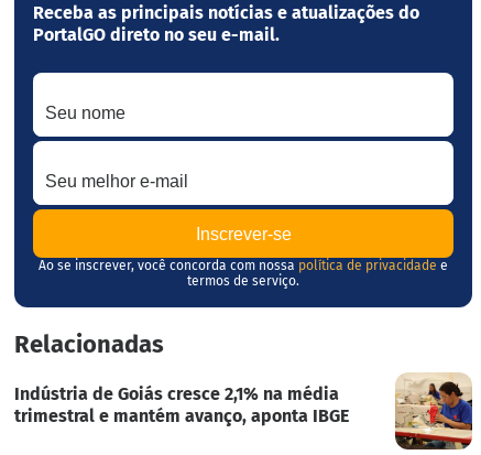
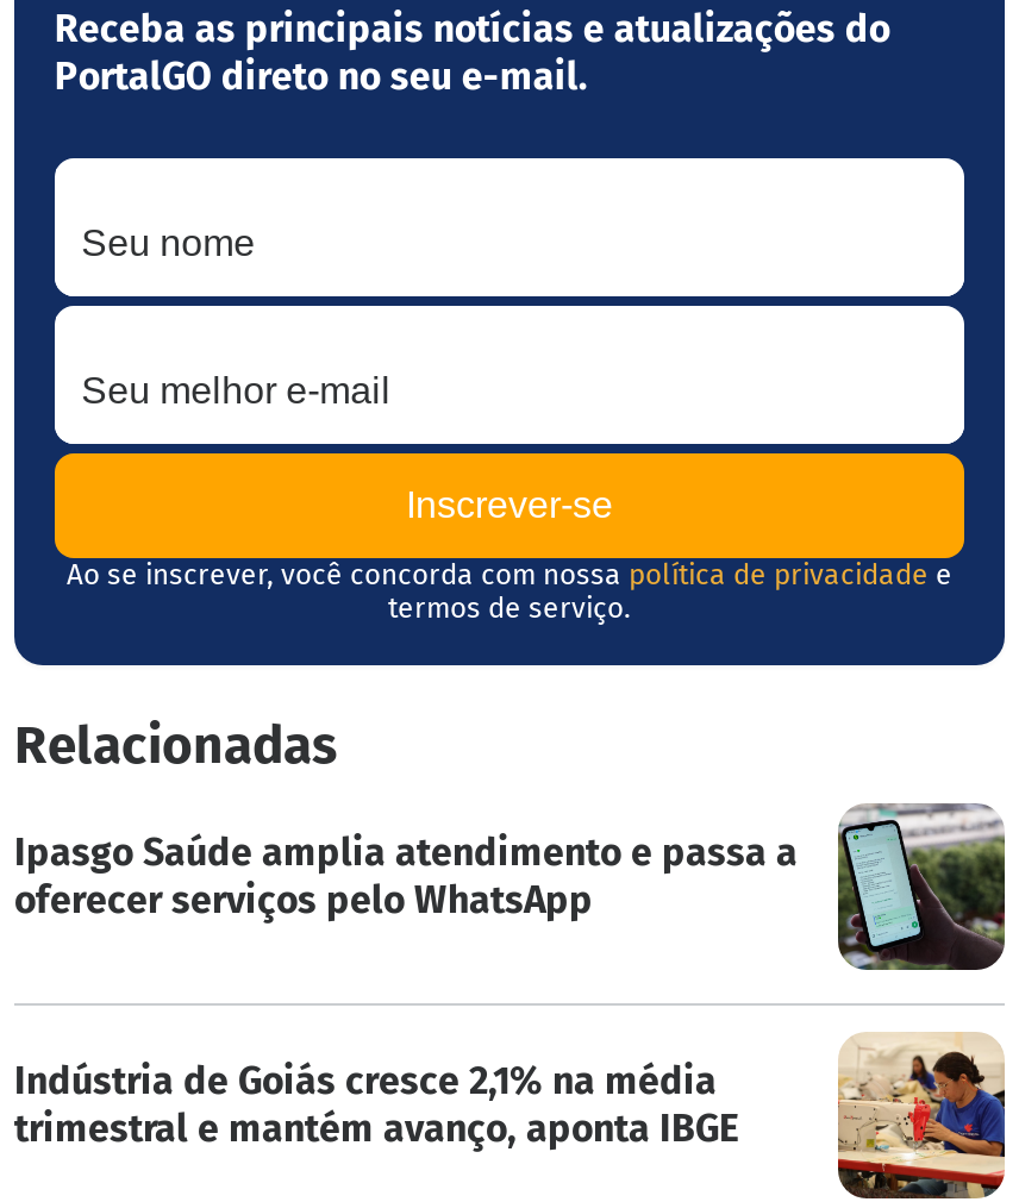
+ [image]
+ Ipasgo Saúde amplia atendimento e passa a
+ oferecer serviços pelo WhatsApp
